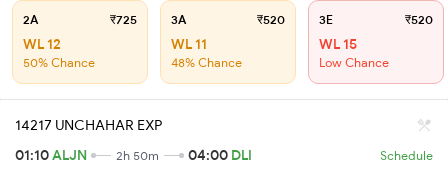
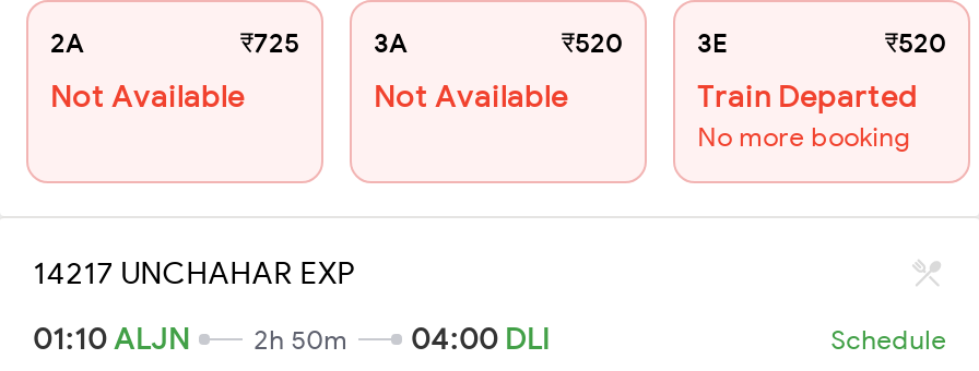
- WL 12
- 50% Chance
+ Not Available

- WL 11
- 48% Chance
+ Not Available

- WL 15
- Low Chance
+ Train Departed
+ No more booking
